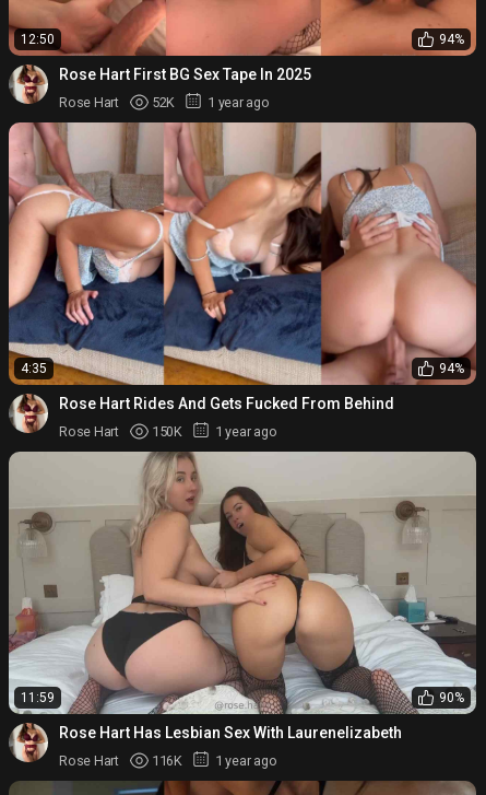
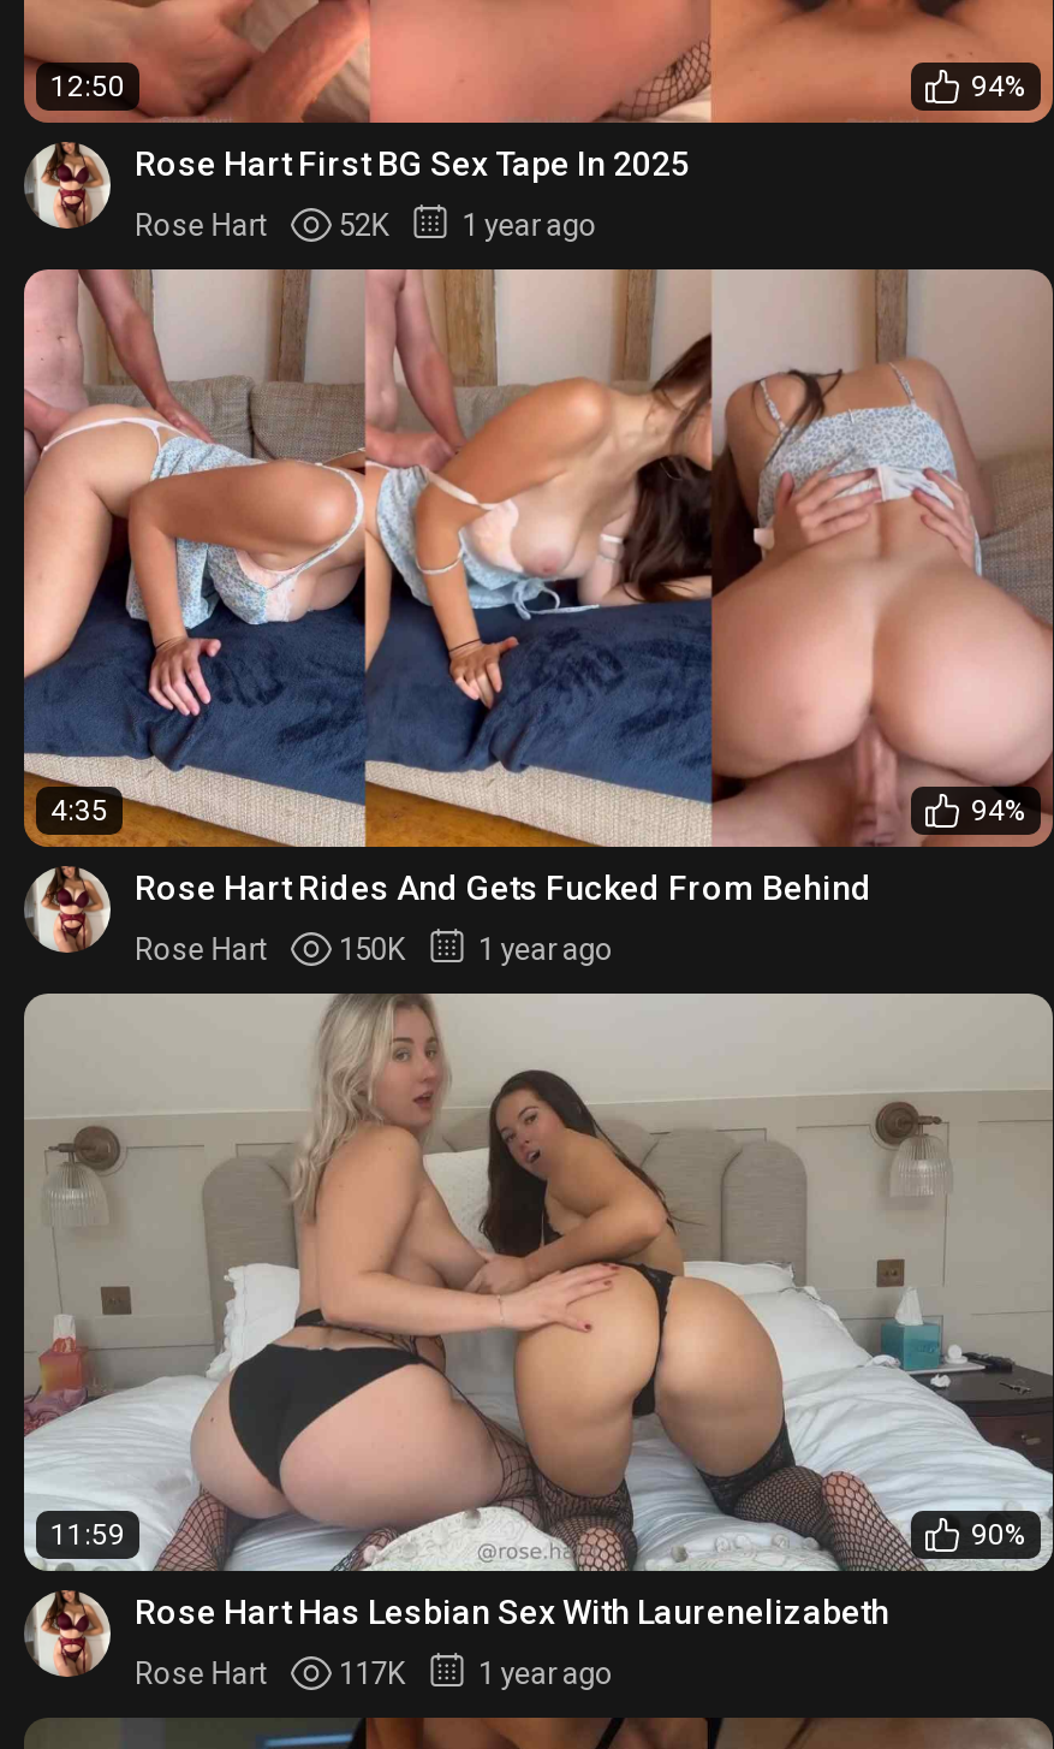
- 116K 1 year ago
+ 117K 1 year ago
